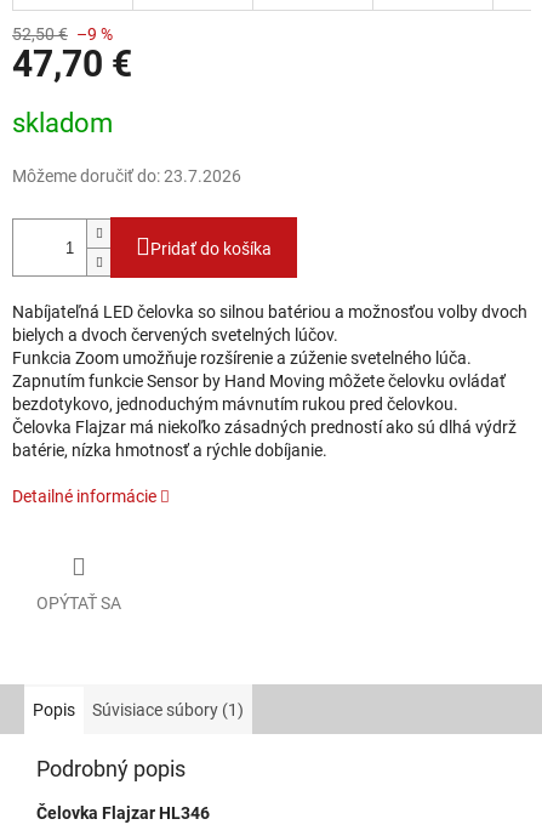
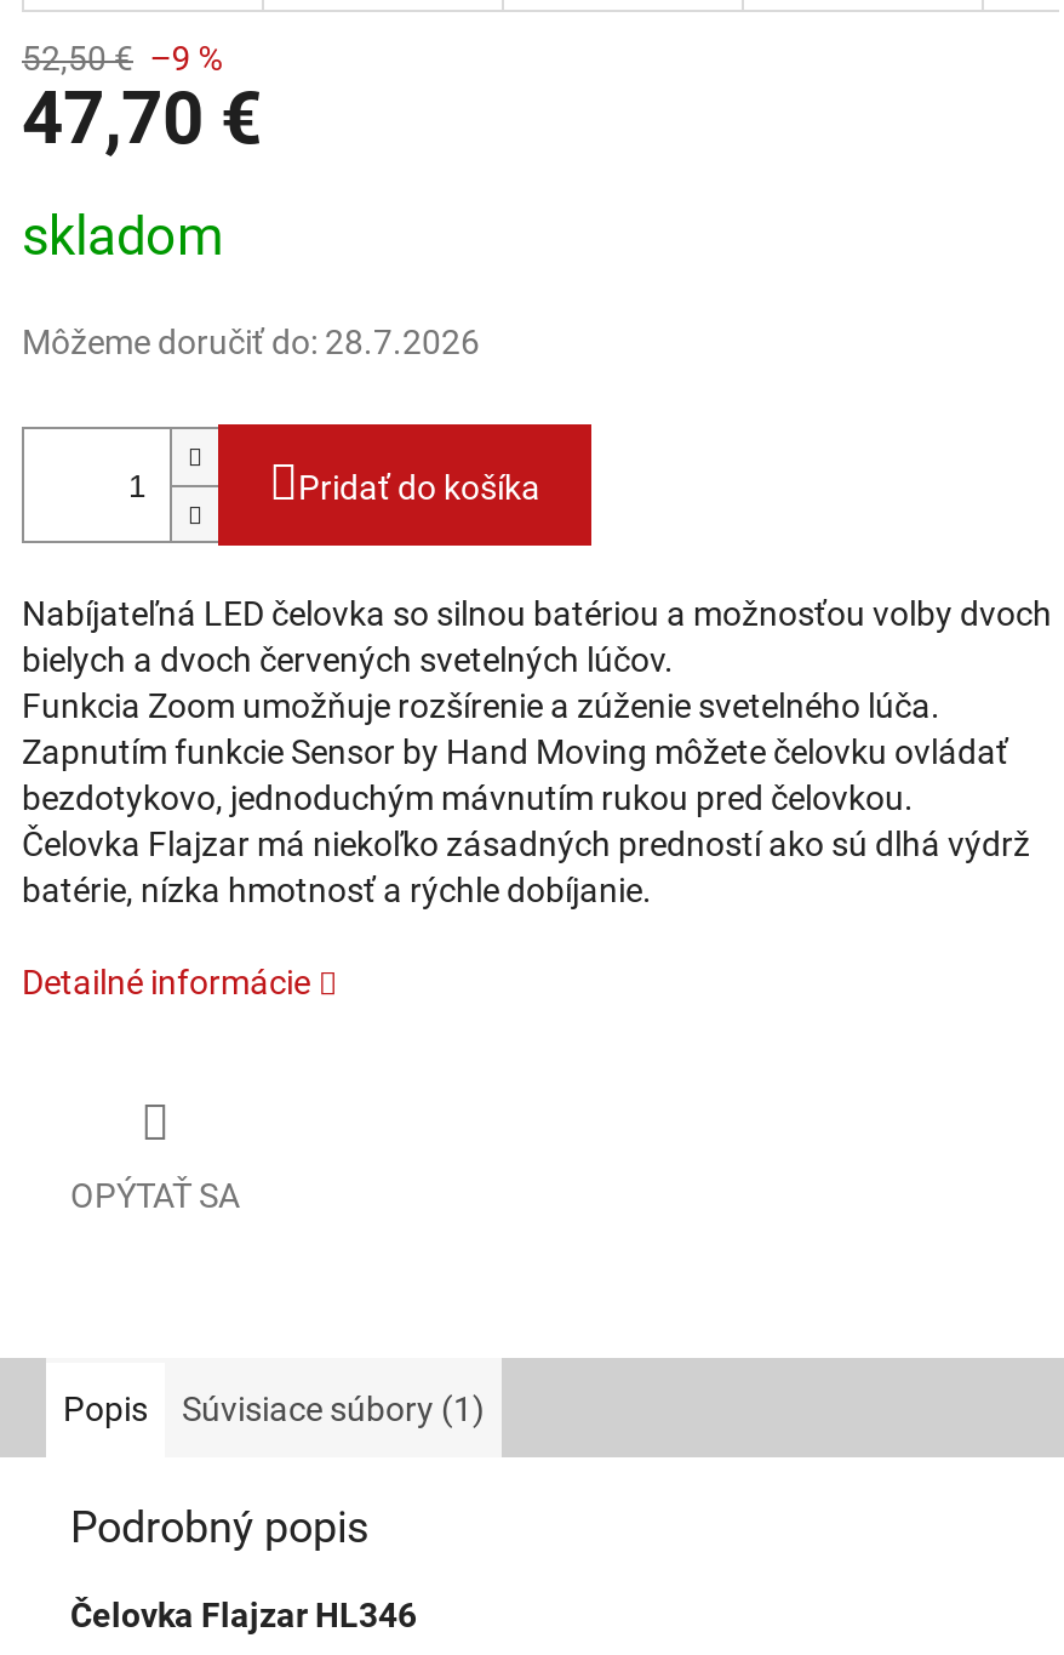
- Môžeme doručiť do: 23.7.2026
+ Môžeme doručiť do: 28.7.2026
